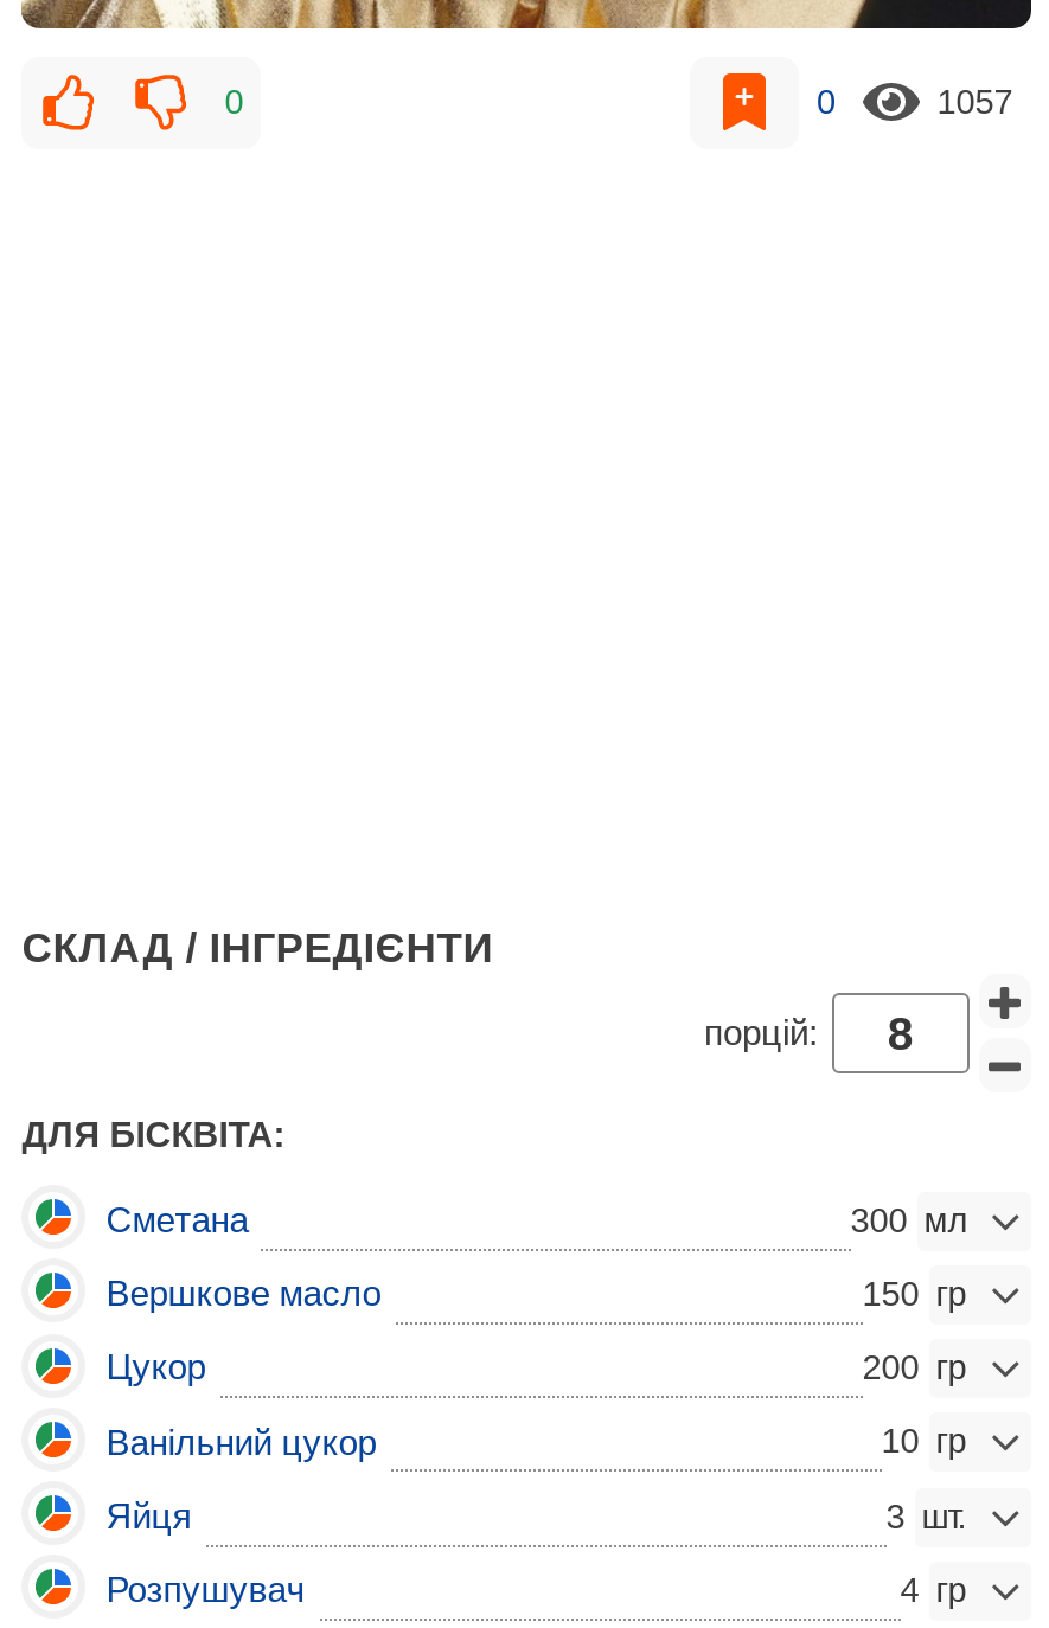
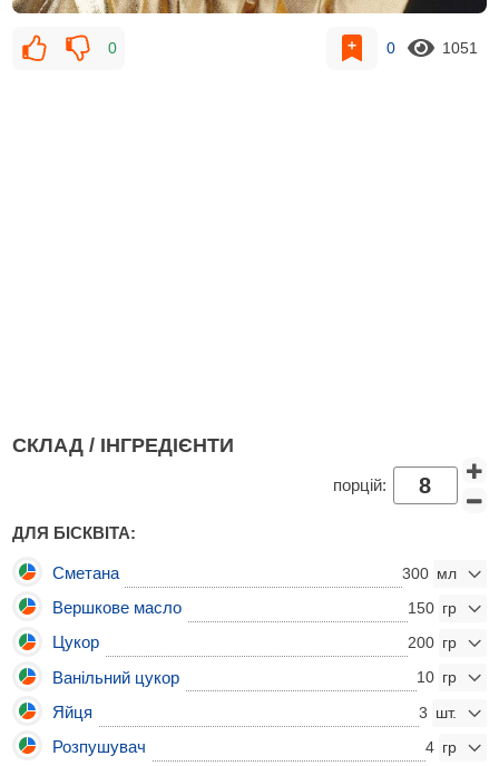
- 1057
+ 1051
